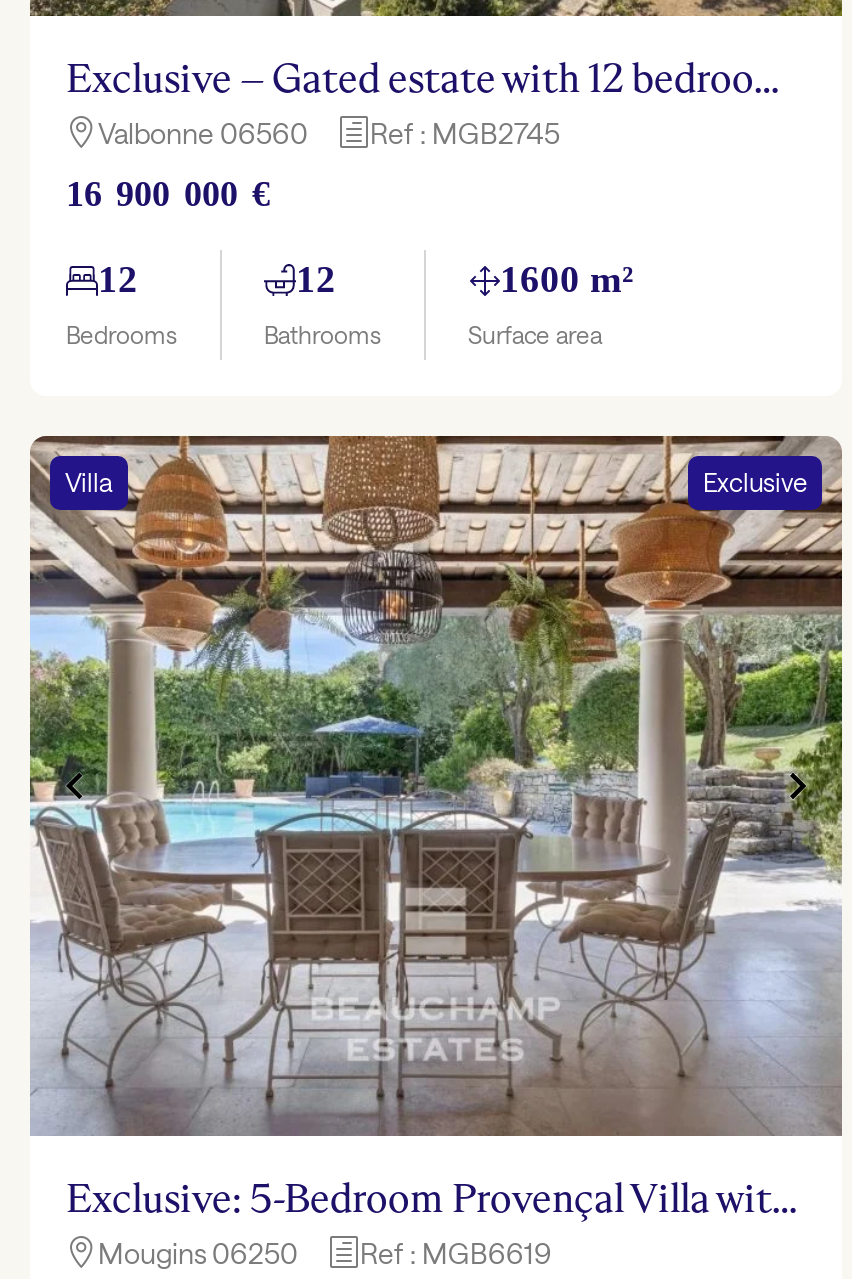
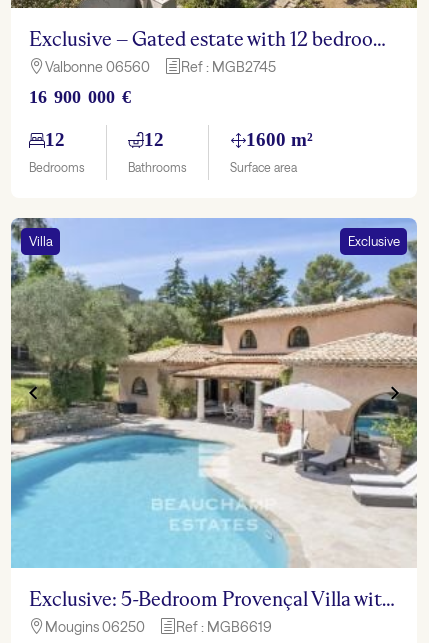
- [image]
+ [image]
